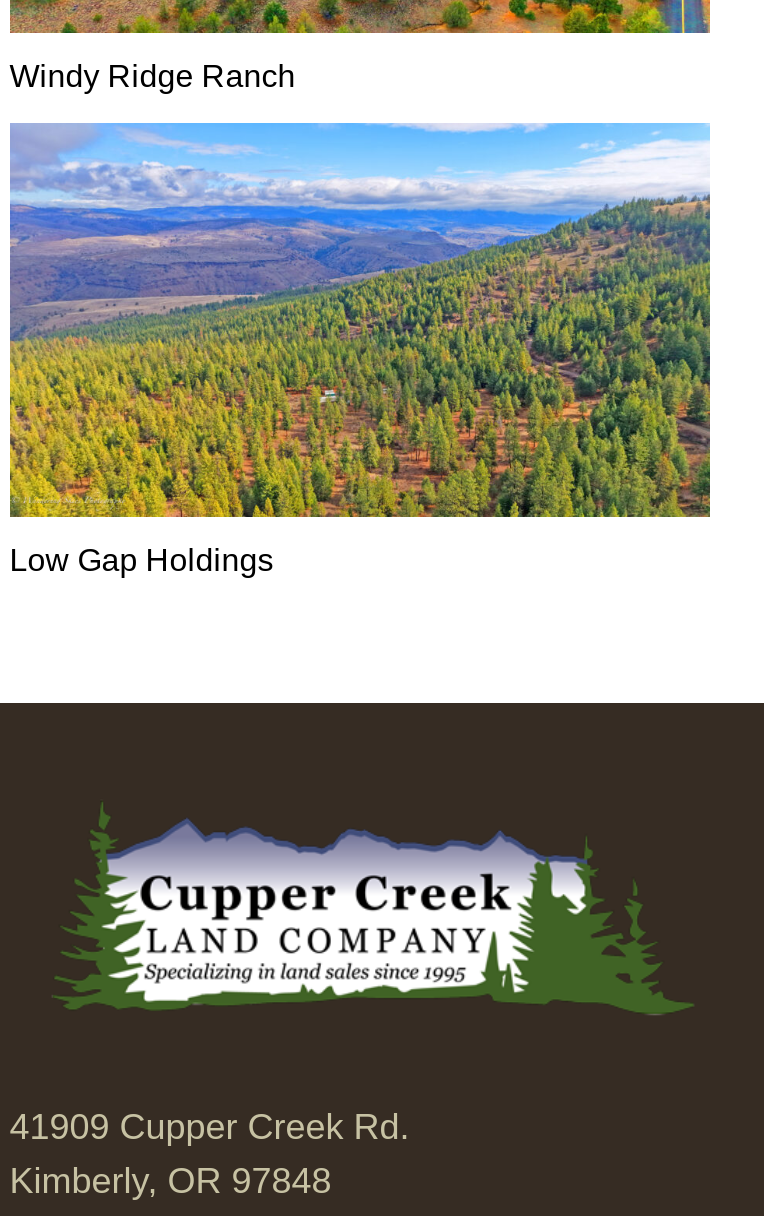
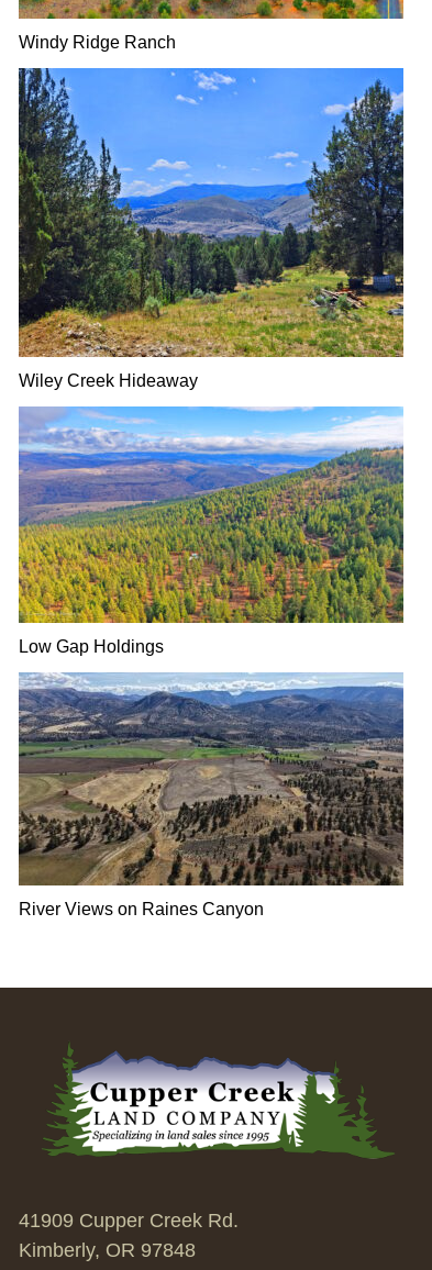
+ [image]
+ Wiley Creek Hideaway

+ [image]
+ River Views on Raines Canyon
